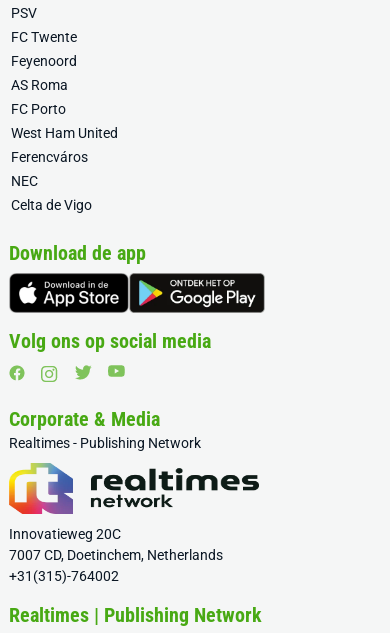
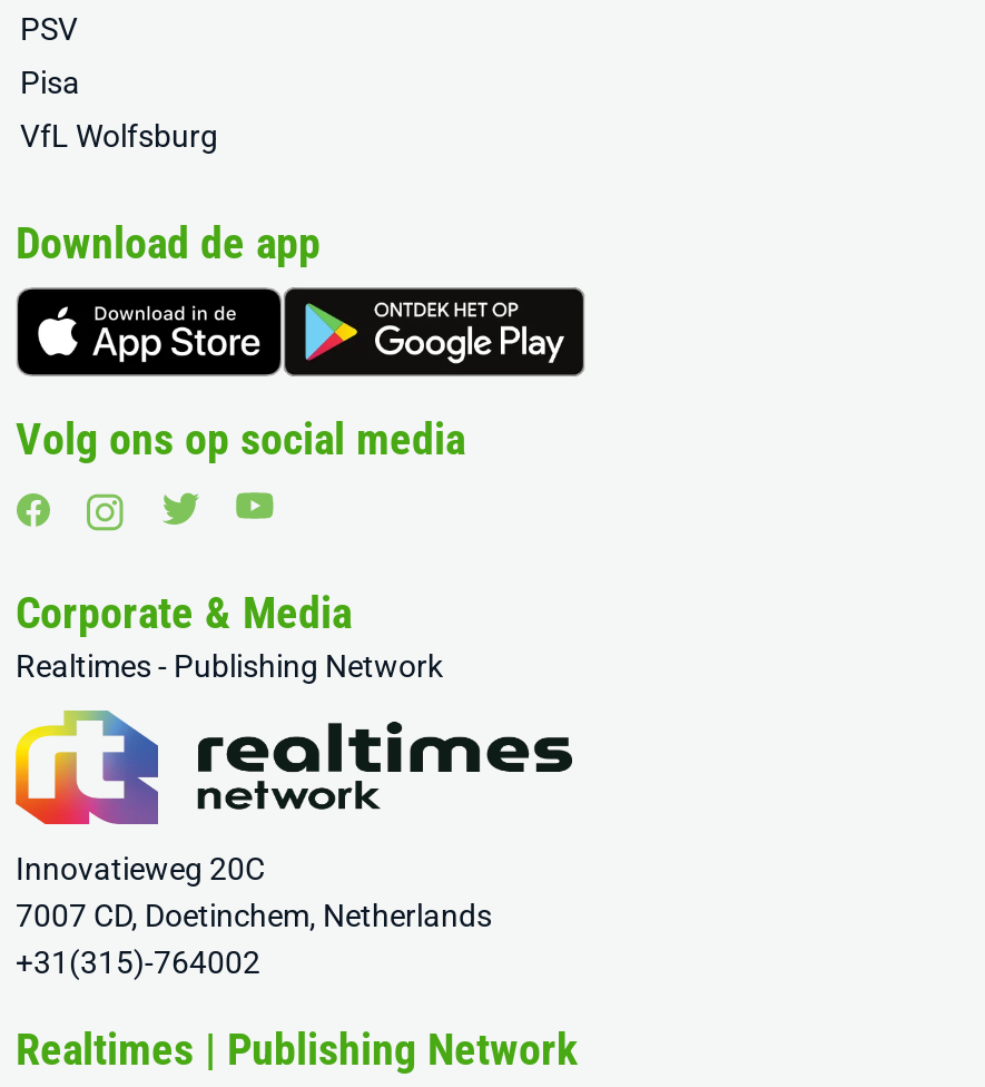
- FC Twente
- Feyenoord
- AS Roma
- FC Porto
- West Ham United
- Ferencváros
- NEC
- Celta de Vigo
+ Pisa
+ VfL Wolfsburg
